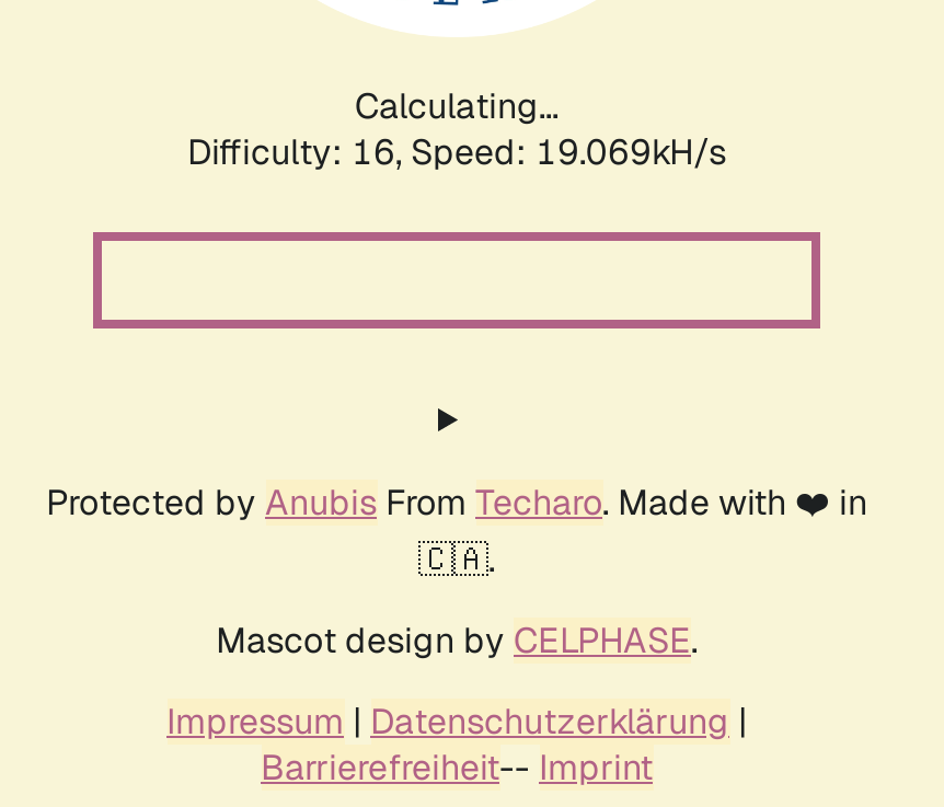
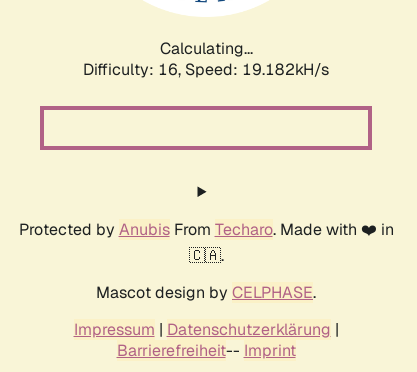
- Difficulty: 16, Speed: 19.069kH/s
+ Difficulty: 16, Speed: 19.182kH/s
